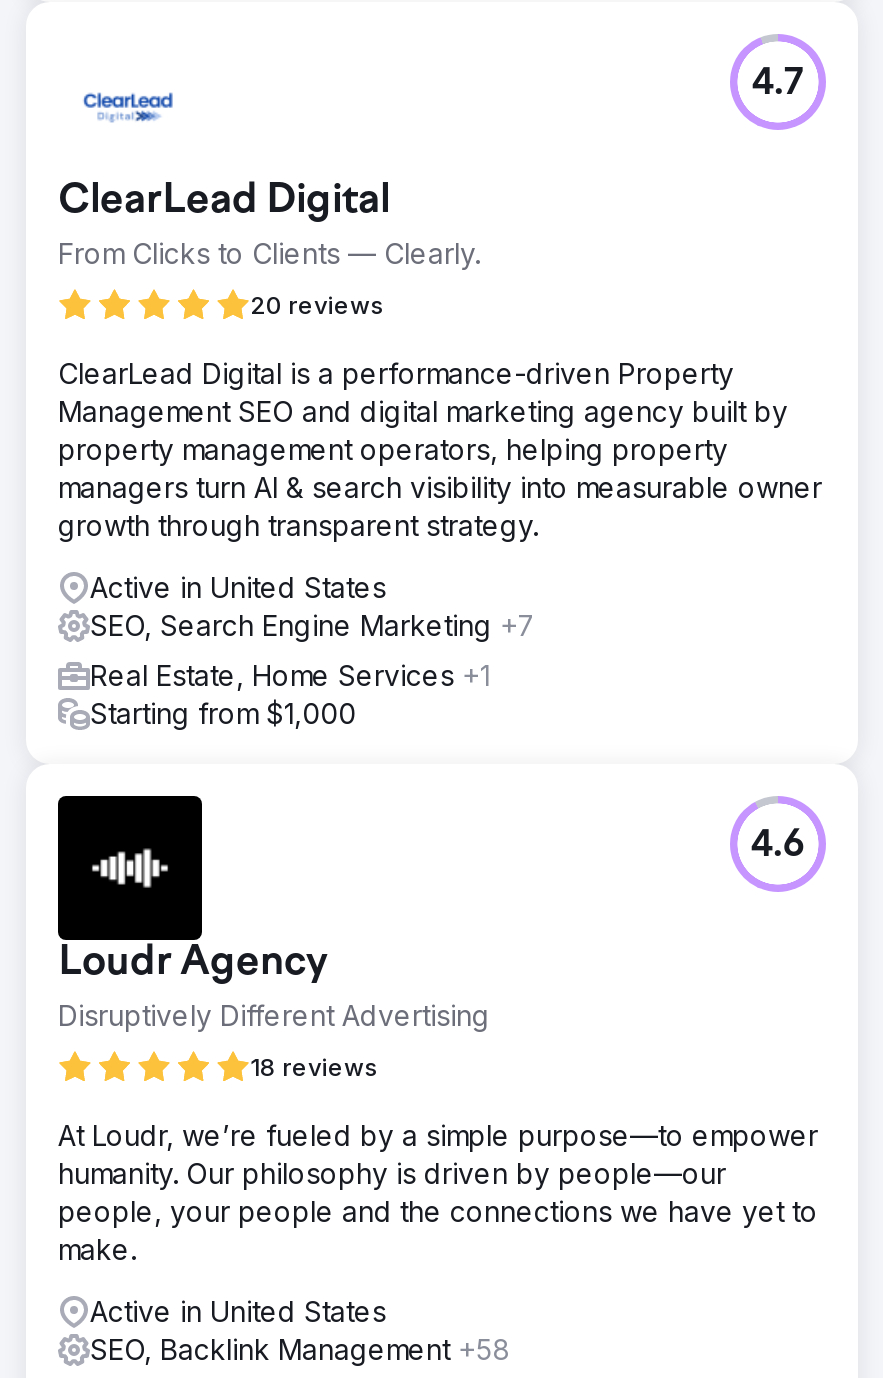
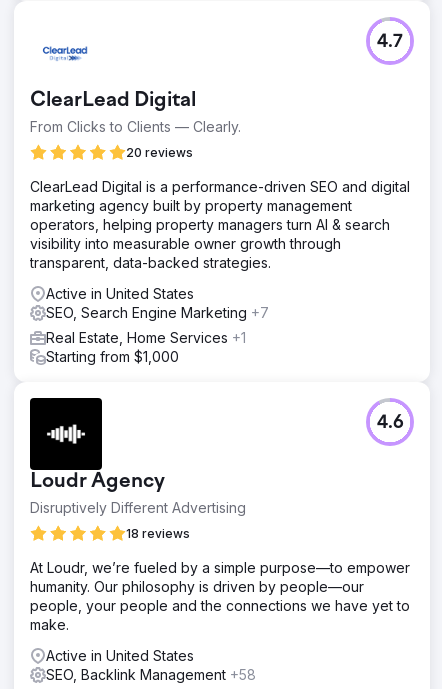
- ClearLead Digital is a performance-driven Property
- Management SEO and digital marketing agency built by
- property management operators, helping property
- managers turn AI & search visibility into measurable owner
- growth through transparent strategy.
+ ClearLead Digital is a performance-driven SEO and digital
+ marketing agency built by property management
+ operators, helping property managers turn AI & search
+ visibility into measurable owner growth through
+ transparent, data-backed strategies.
